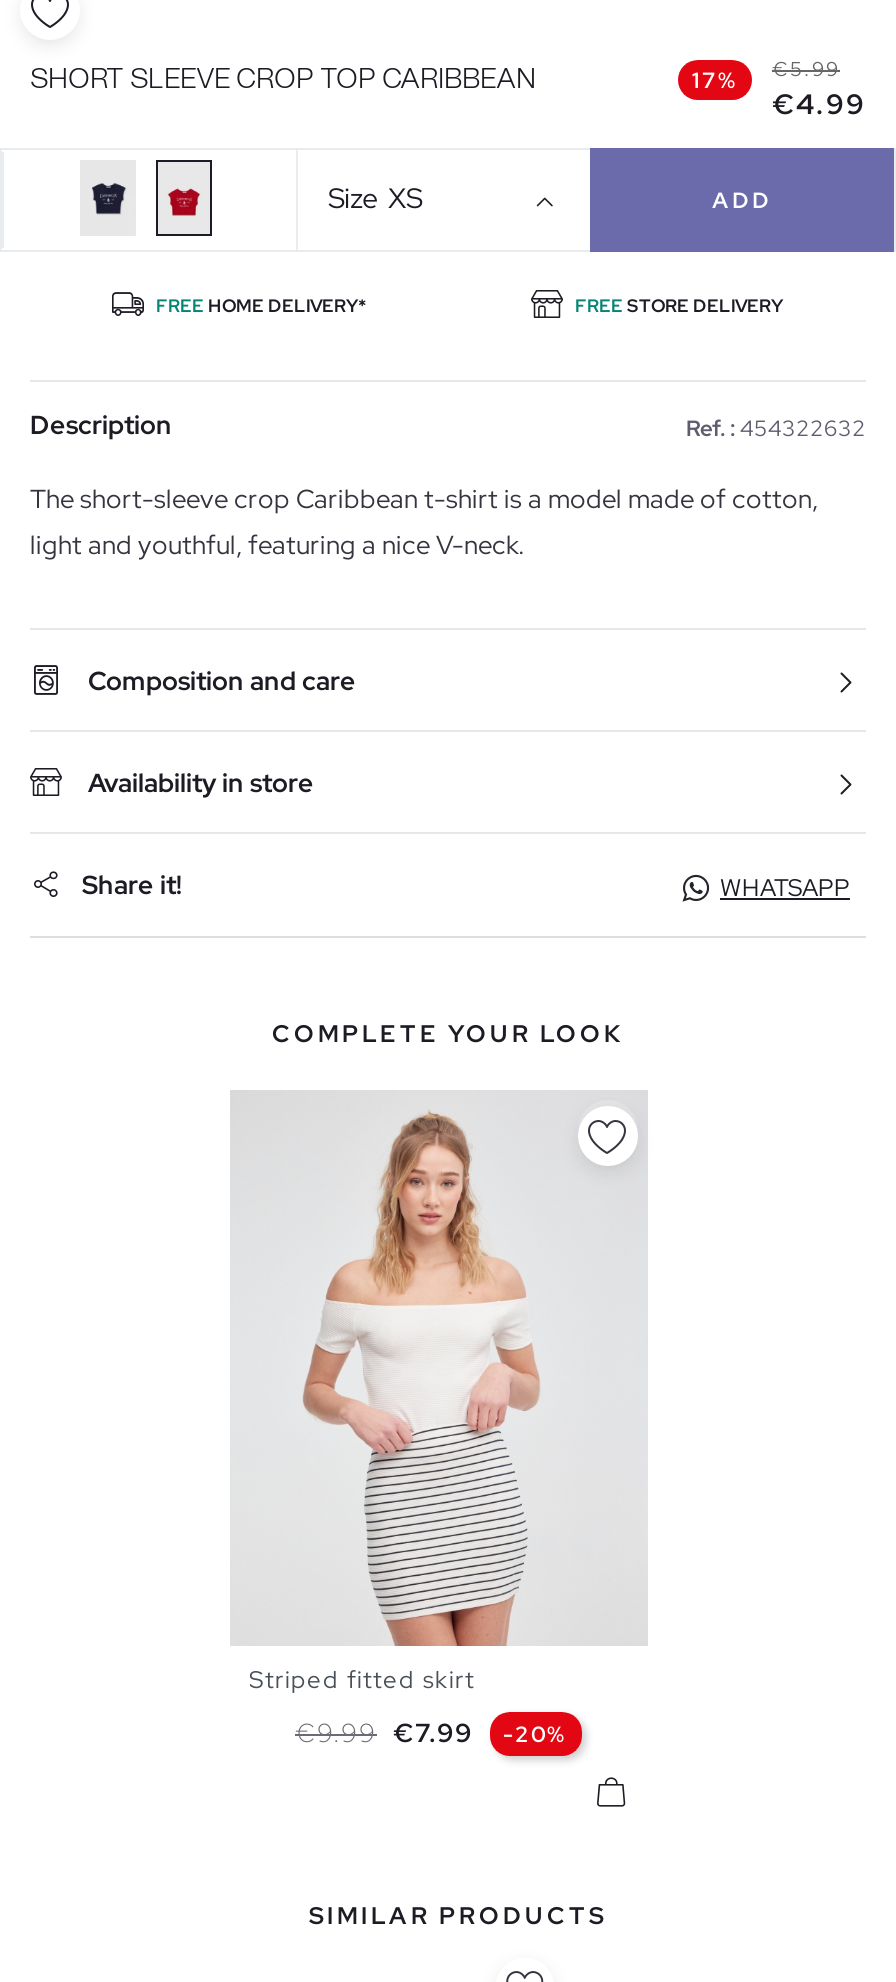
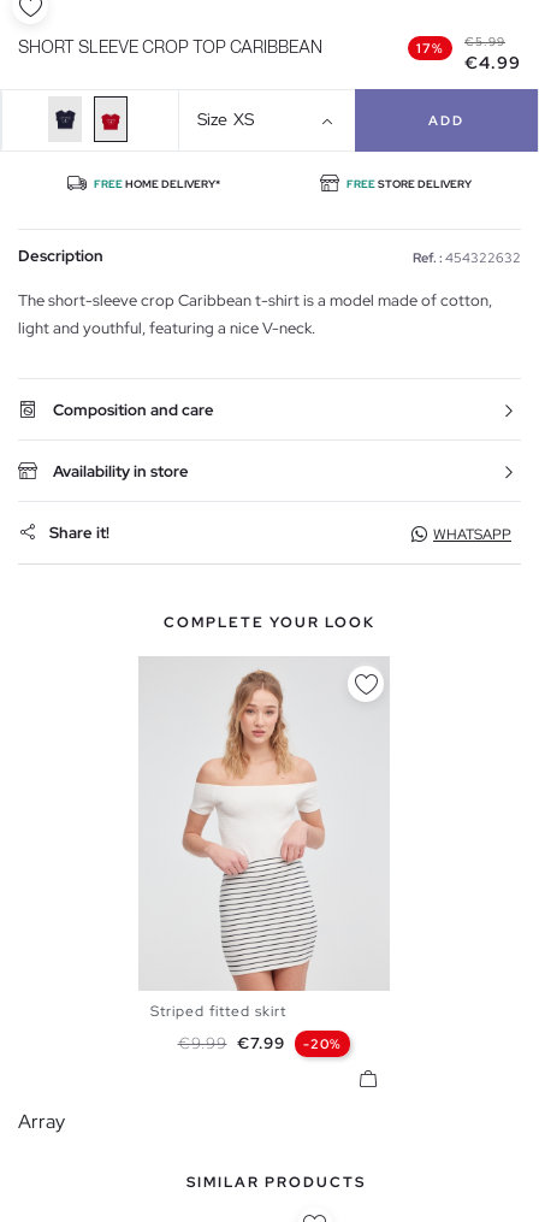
+ Array
